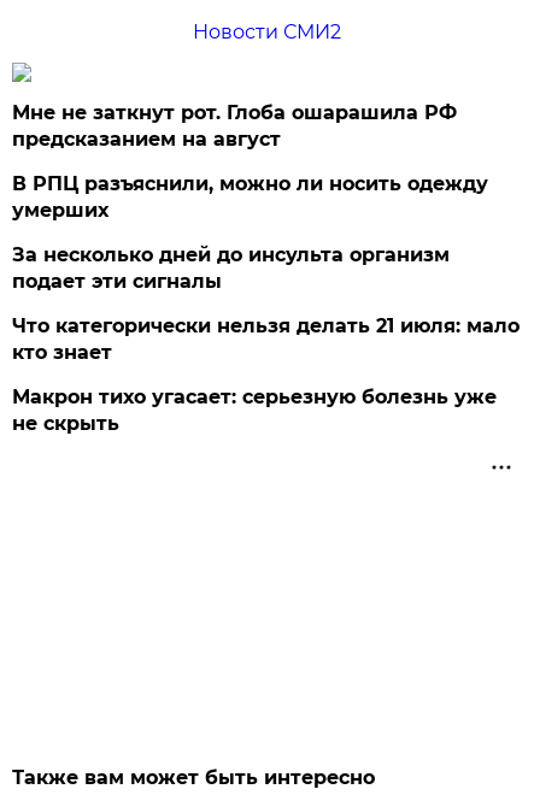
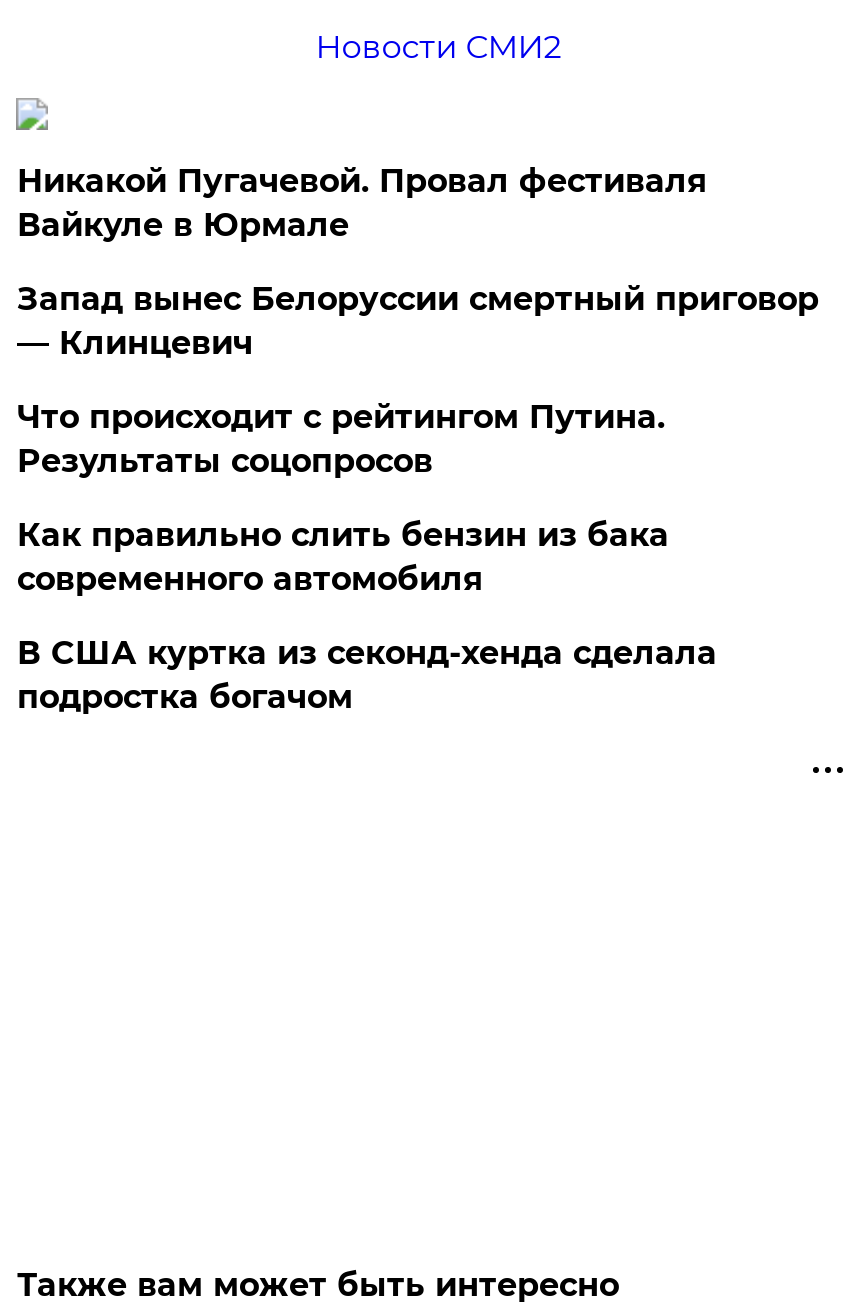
- Мне не заткнут рот. Глоба ошарашила РФ
- предсказанием на август
+ Никакой Пугачевой. Провал фестиваля
+ Вайкуле в Юрмале

- В РПЦ разъяснили, можно ли носить одежду
- умерших
+ Запад вынес Белоруссии смертный приговор
+ — Клинцевич

- За несколько дней до инсульта организм
- подает эти сигналы
+ Что происходит с рейтингом Путина.
+ Результаты соцопросов

- Что категорически нельзя делать 21 июля: мало
- кто знает
+ Как правильно слить бензин из бака
+ современного автомобиля

- Макрон тихо угасает: серьезную болезнь уже
- не скрыть
+ В США куртка из секонд-хенда сделала
+ подростка богачом
